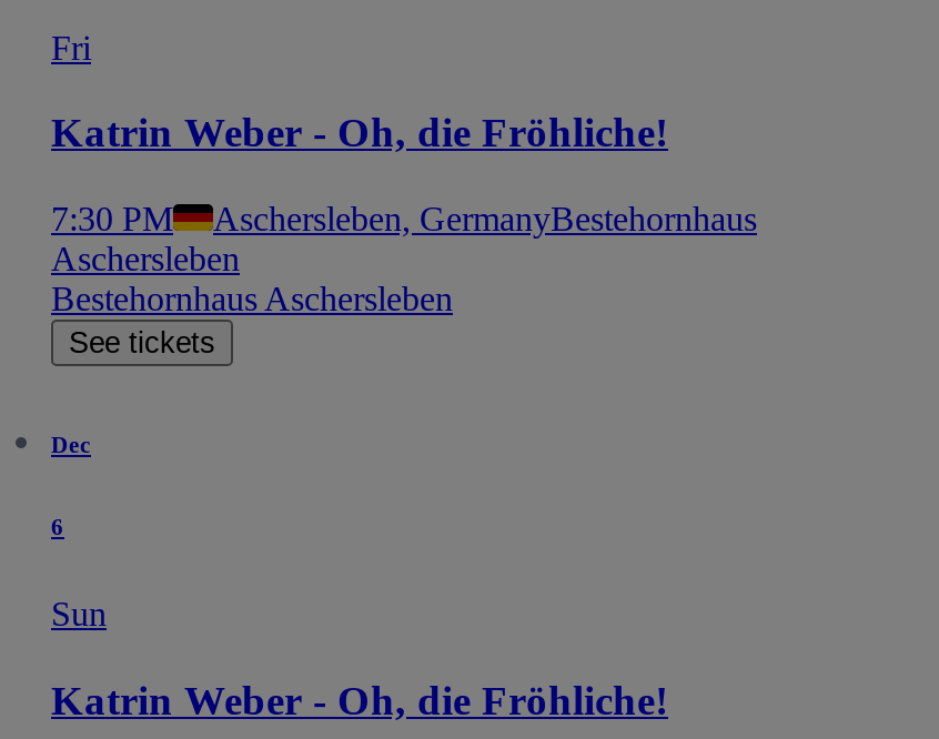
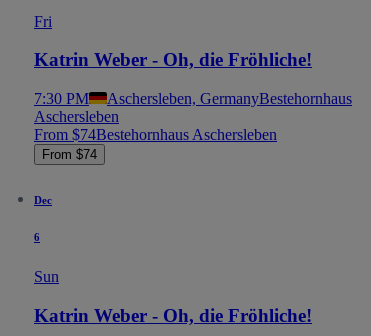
- Bestehornhaus Aschersleben
- See tickets
+ From $74Bestehornhaus Aschersleben
+ From $74
